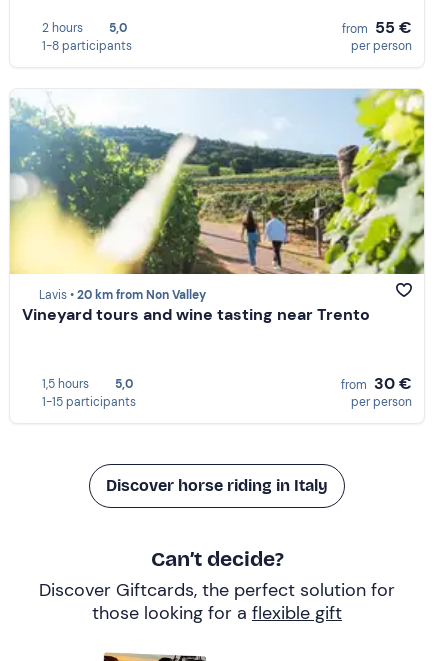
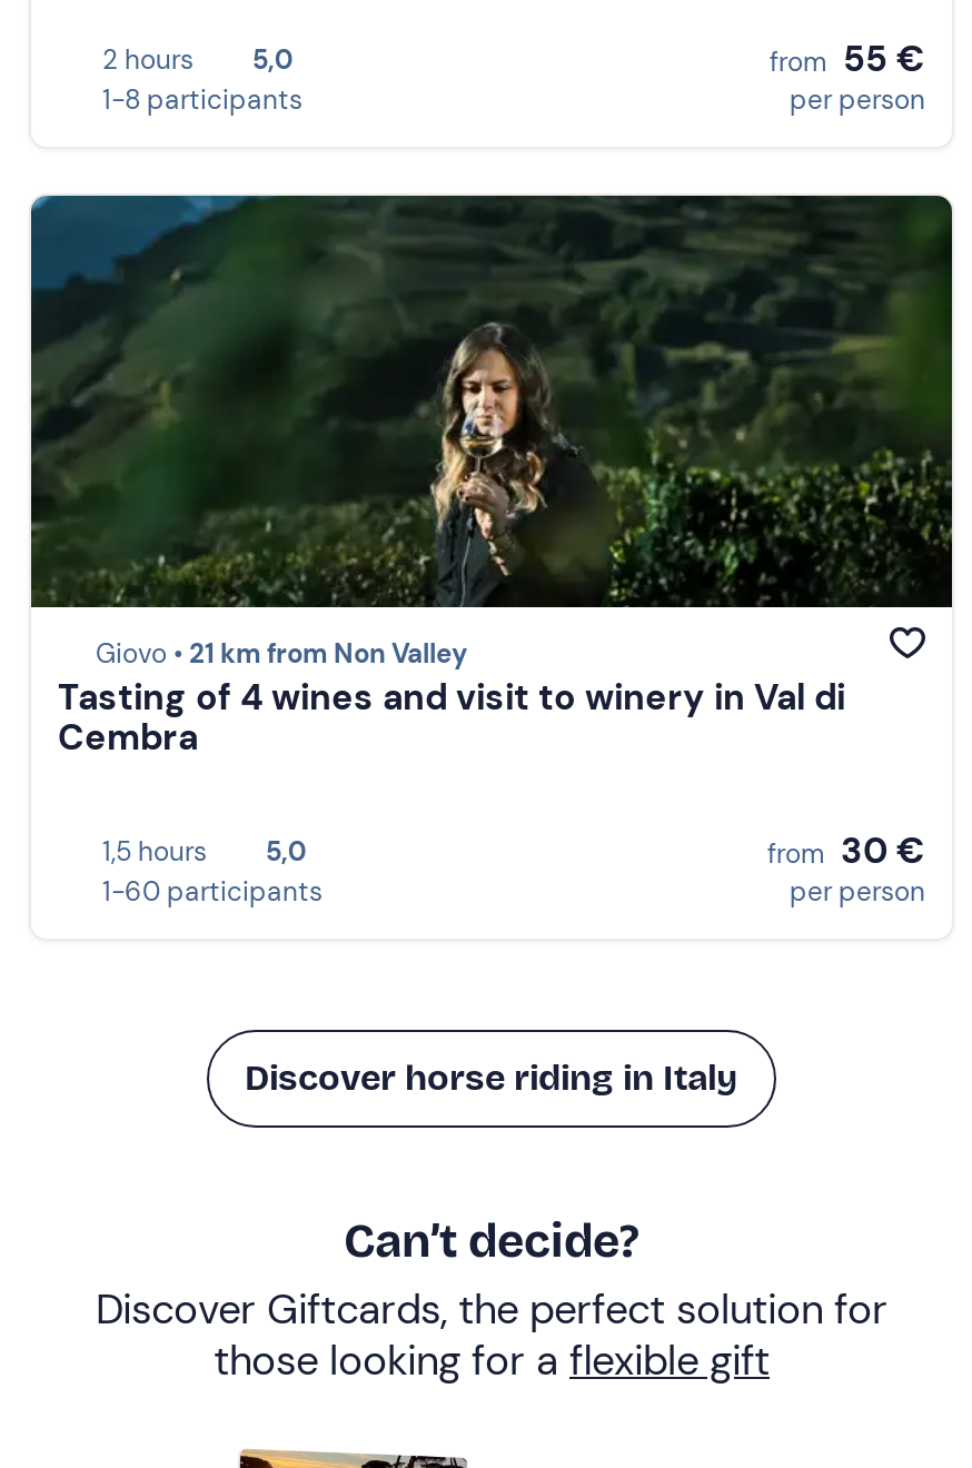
- [image]
- Lavis • 20 km from Non Valley
- Vineyard tours and wine tasting near Trento
+ [image]
+ Giovo • 21 km from Non Valley
+ Tasting of 4 wines and visit to winery in Val di
+ Cembra

- 1-15 participants
+ 1-60 participants
